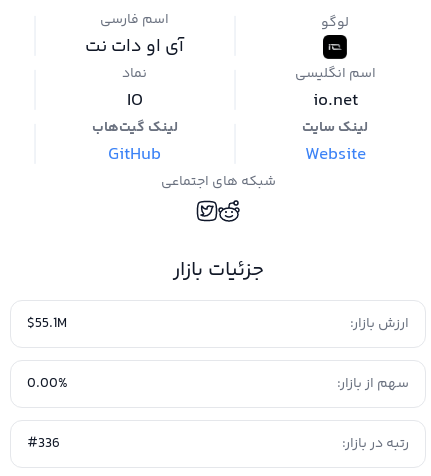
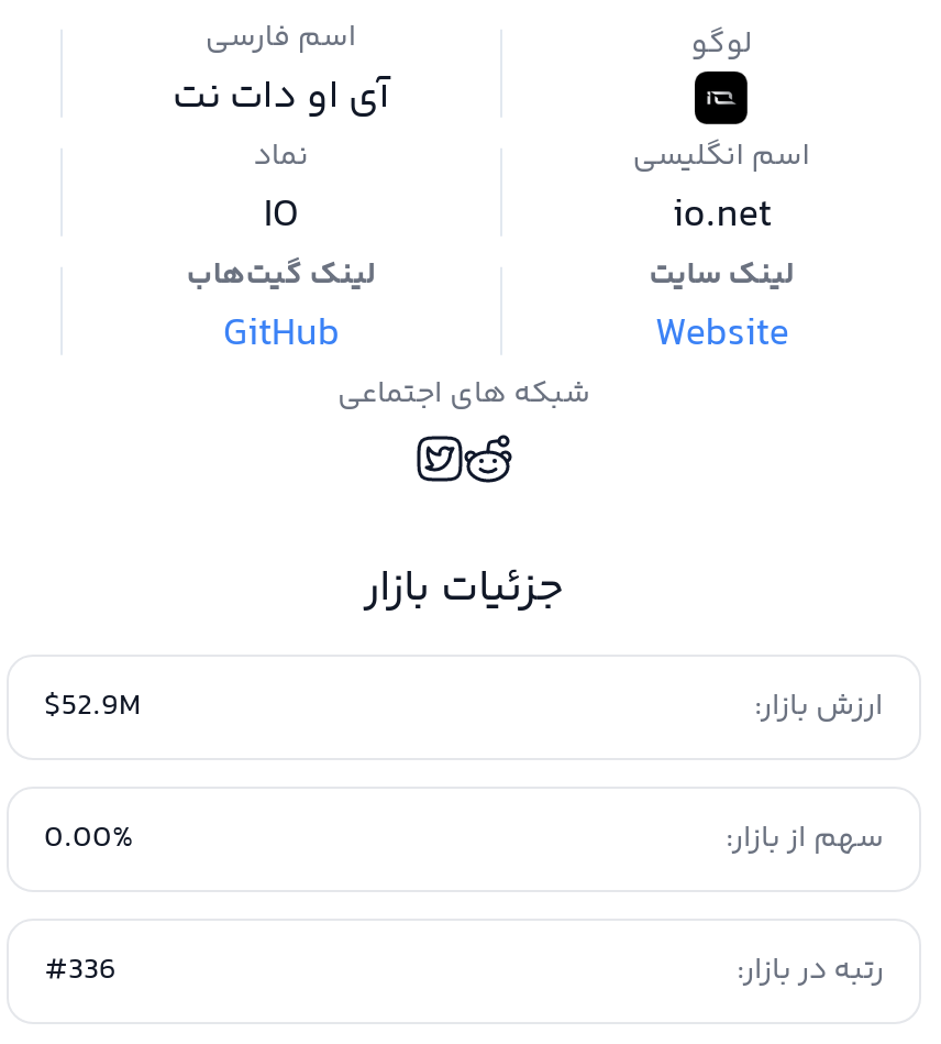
- $55.1M
+ $52.9M
